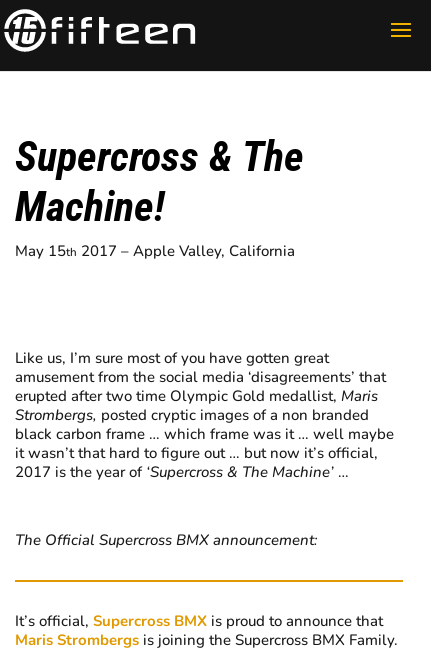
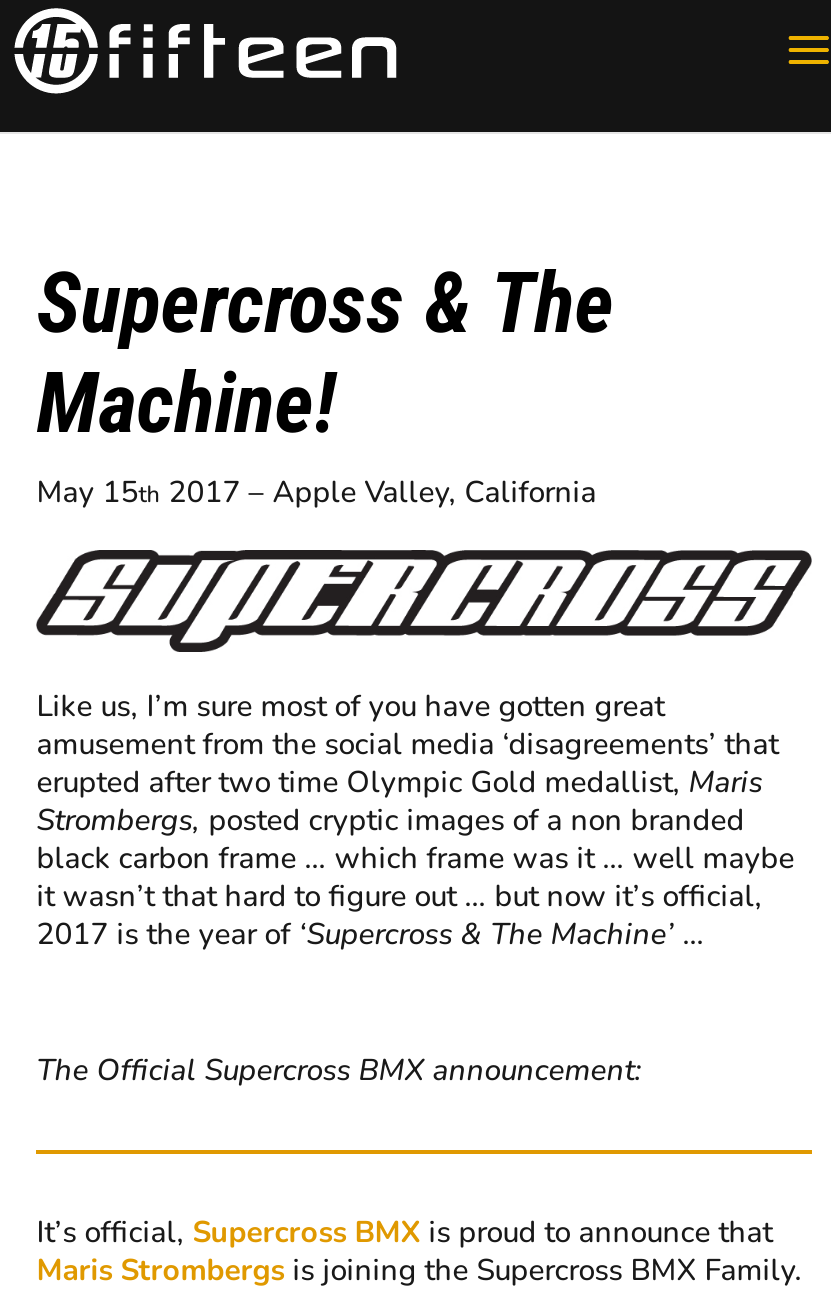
+ [image]
